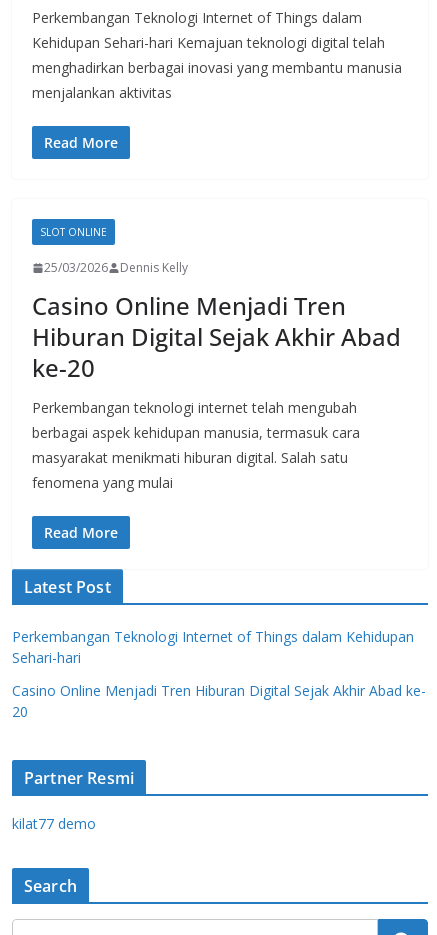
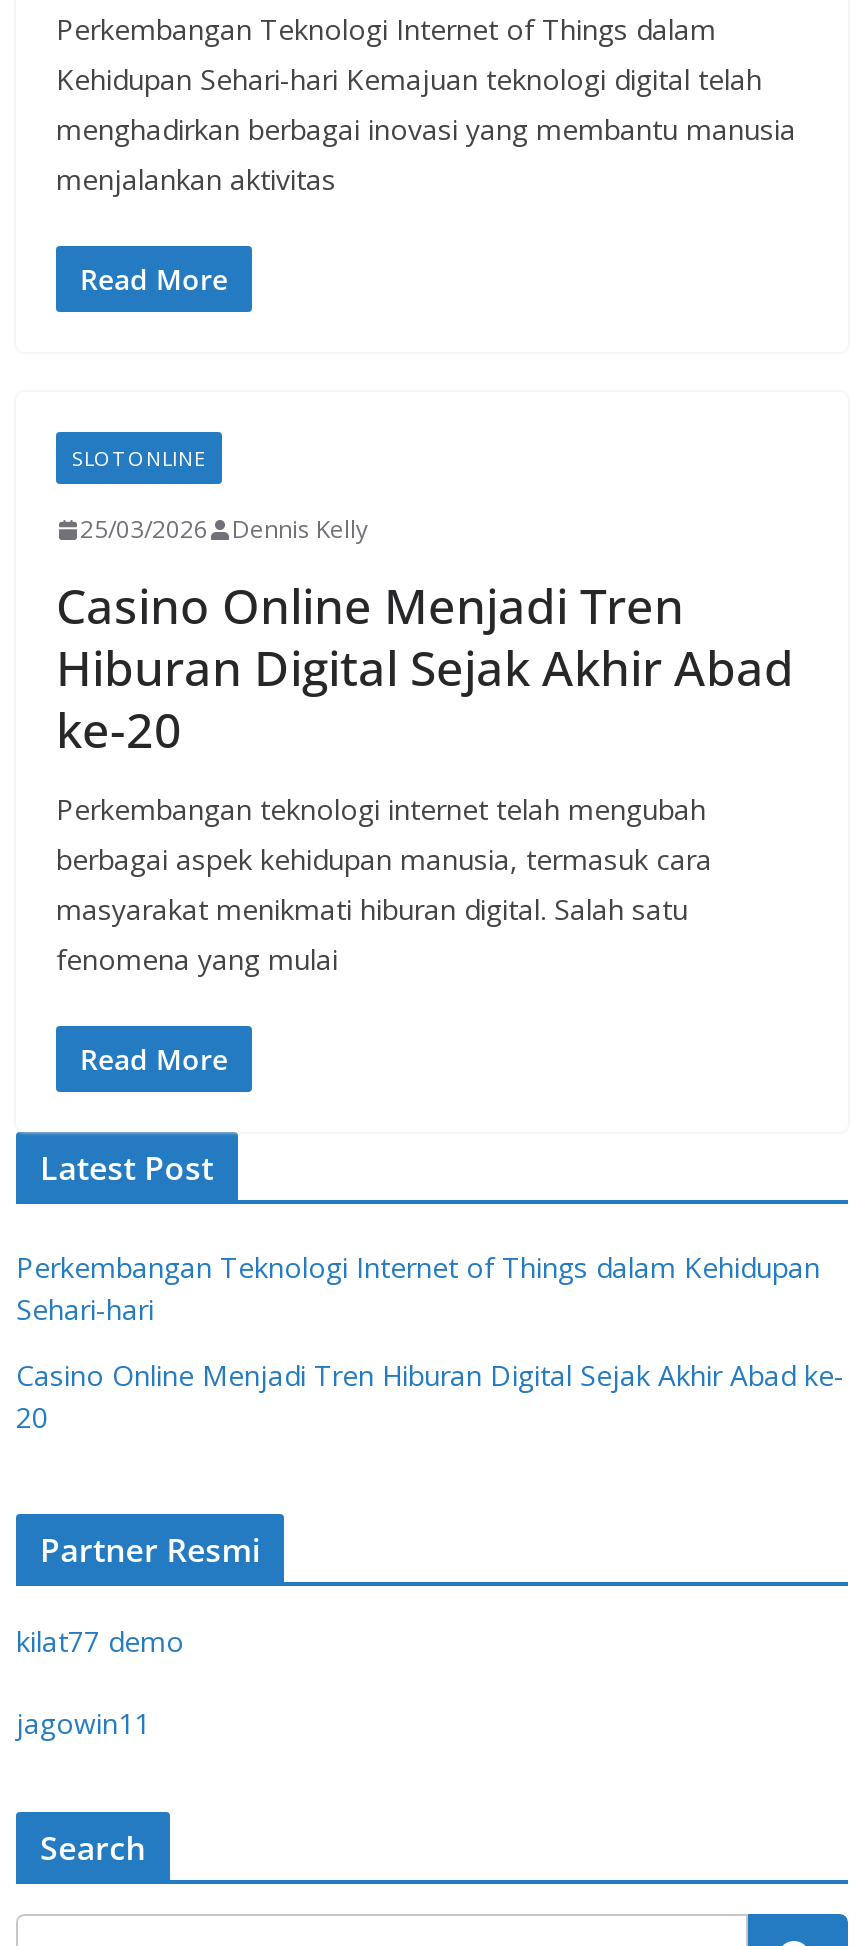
+ jagowin11
